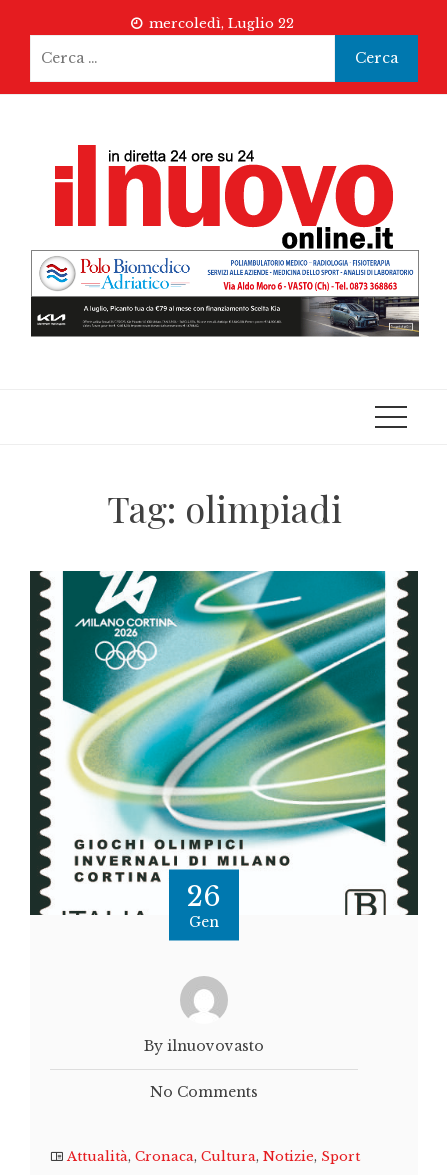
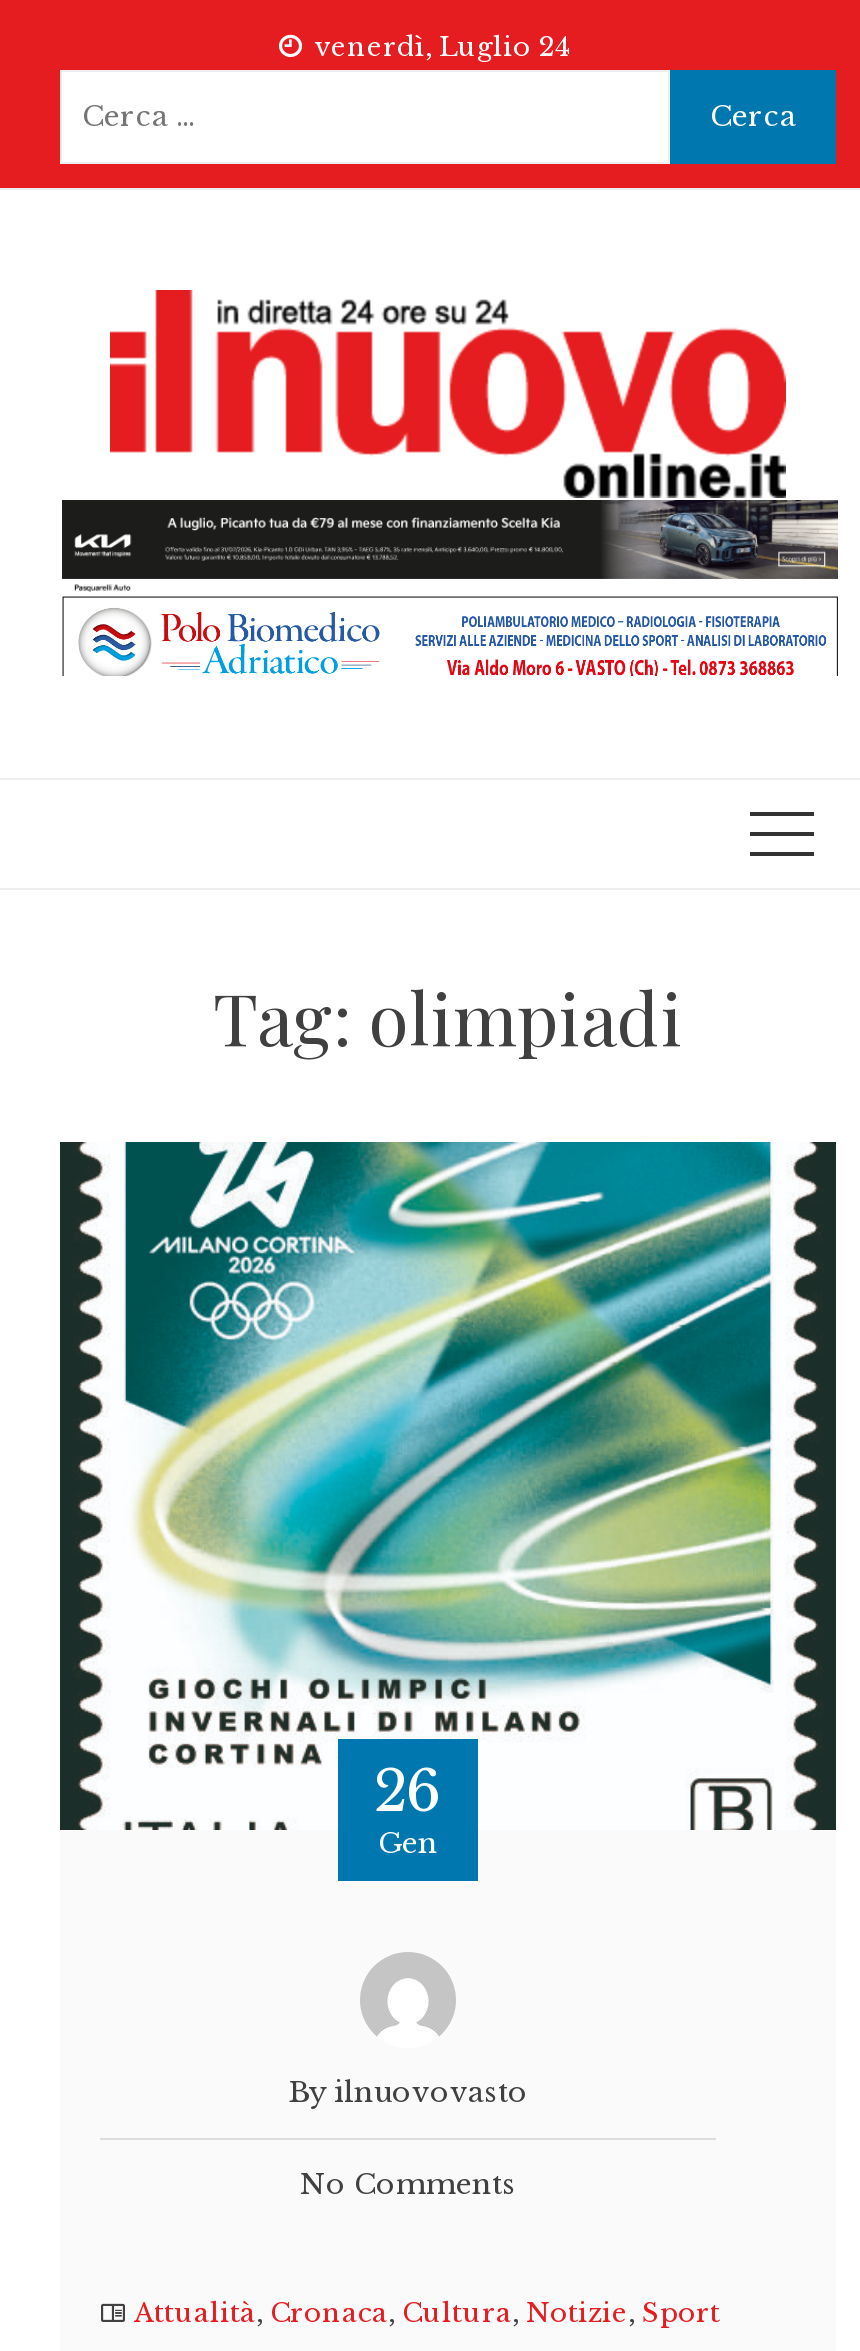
- mercoledì, Luglio 22
+ venerdì, Luglio 24

- [image]
+ [image]
